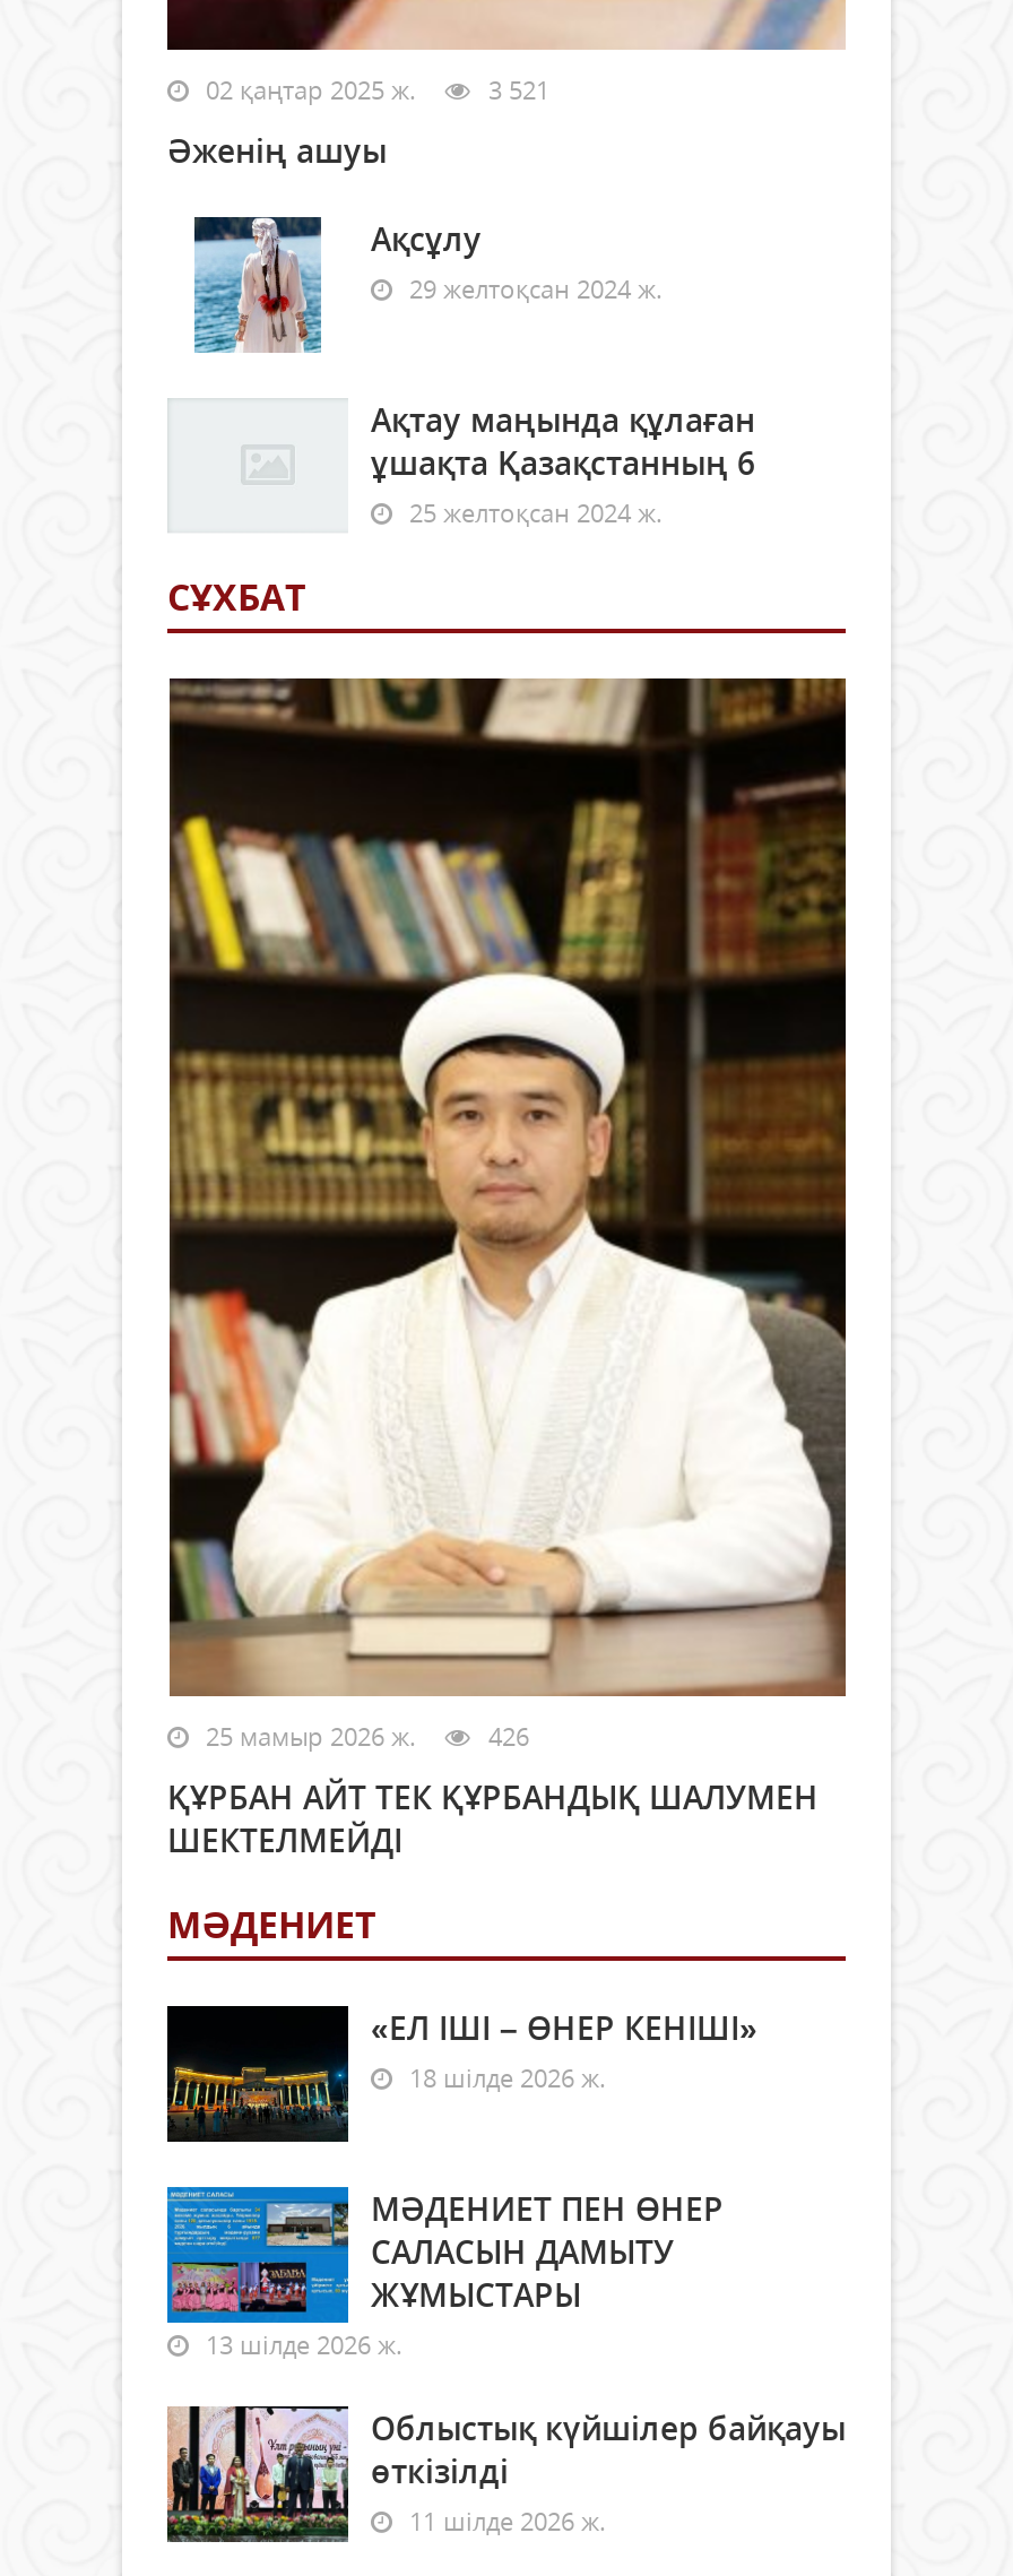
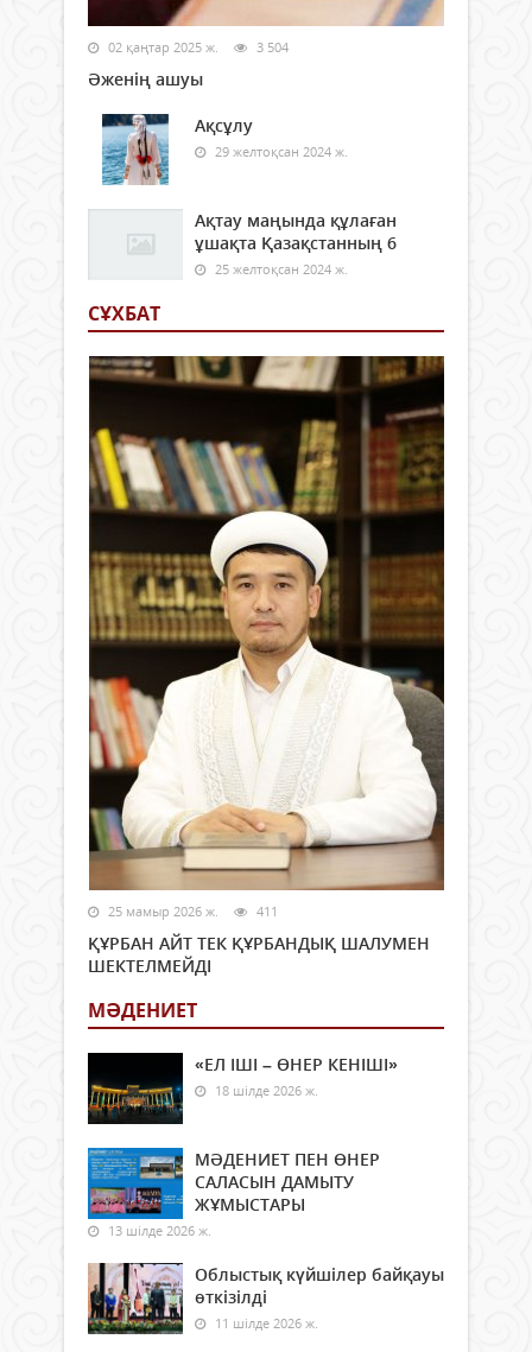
- 02 қаңтар 2025 ж. 3 521
+ 02 қаңтар 2025 ж. 3 504

- 25 мамыр 2026 ж. 426
+ 25 мамыр 2026 ж. 411
